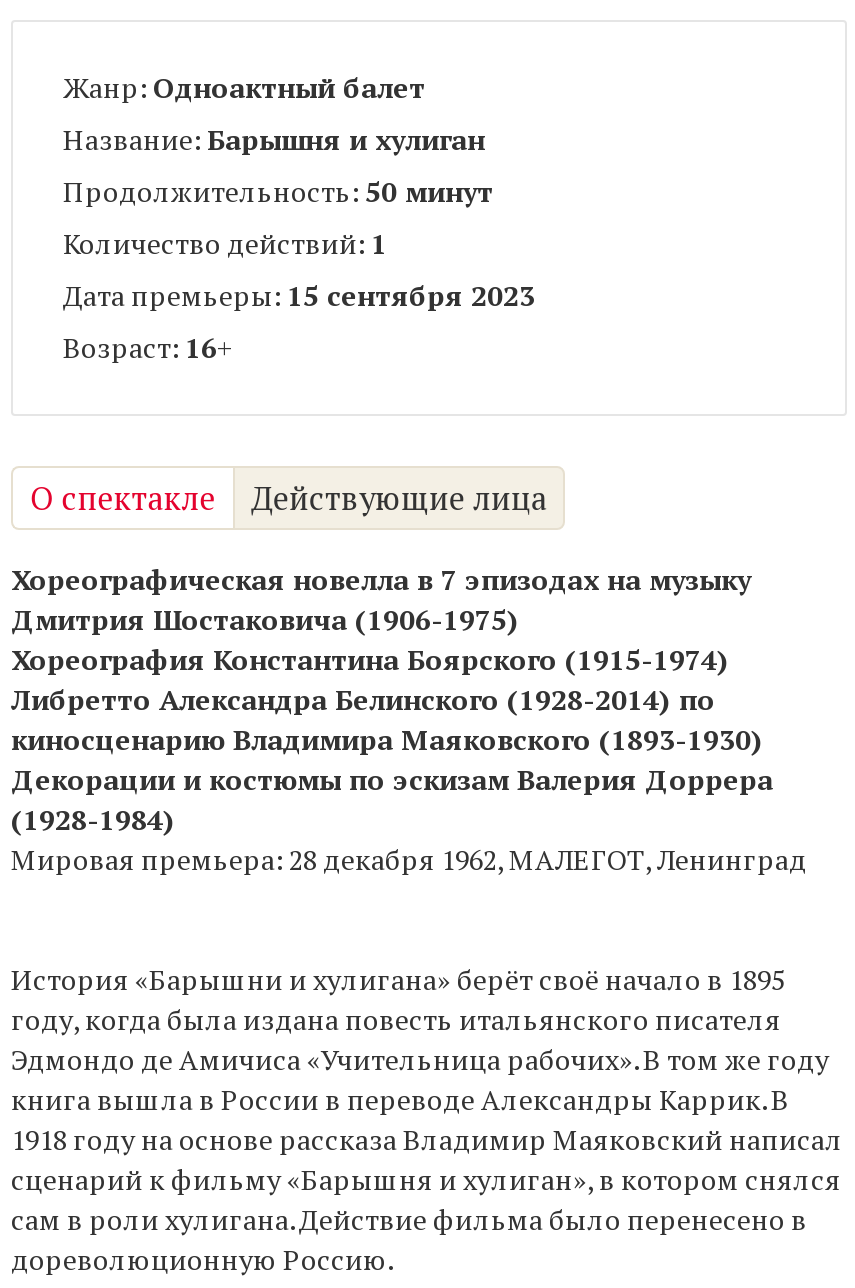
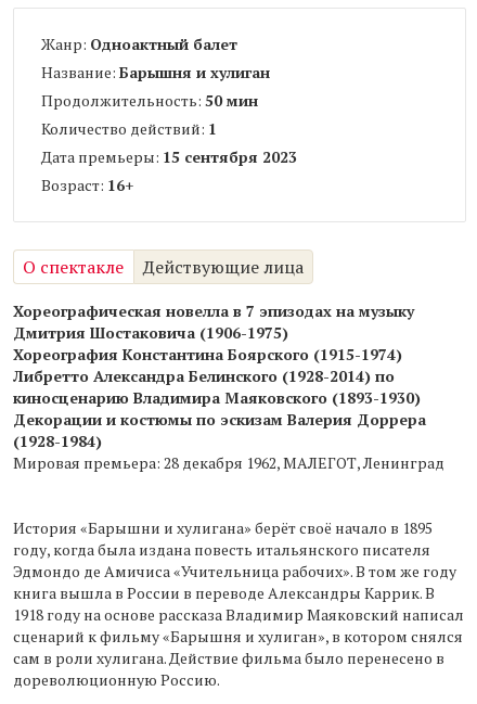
- Продолжительность: 50 минут
+ Продолжительность: 50 мин
